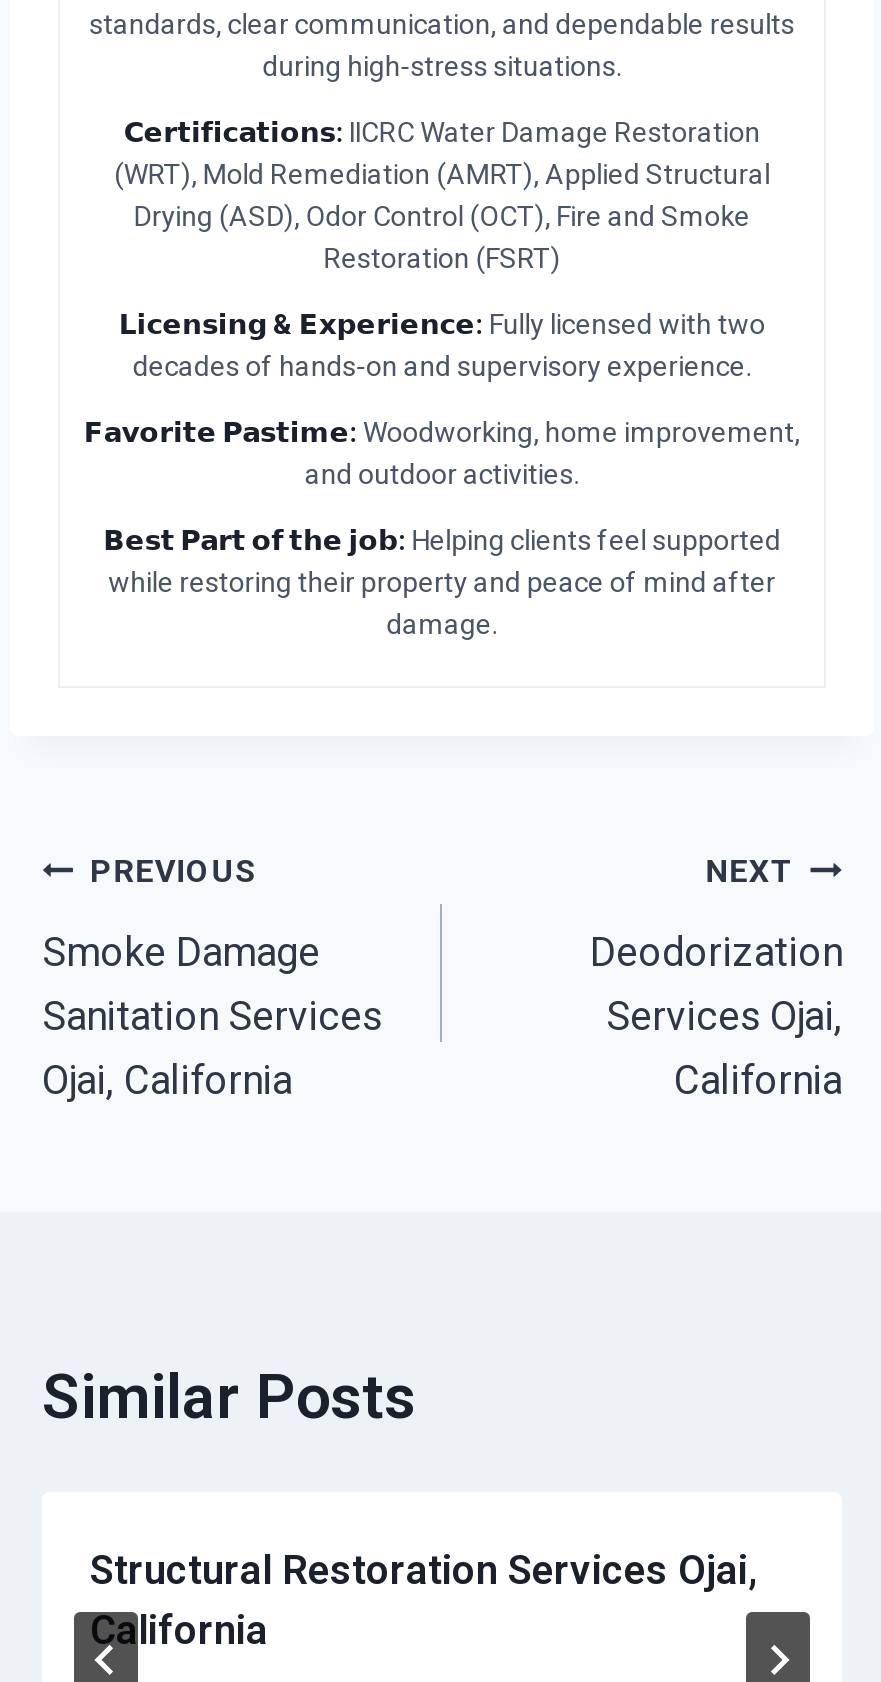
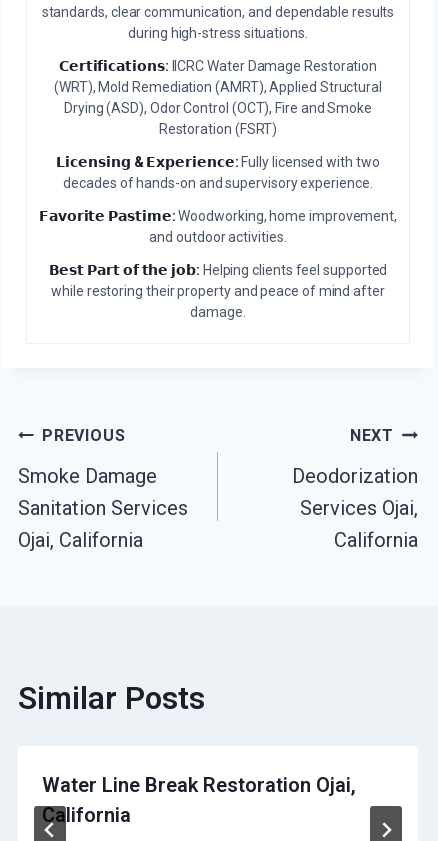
- Structural Restoration Services Ojai,
+ Water Line Break Restoration Ojai,
